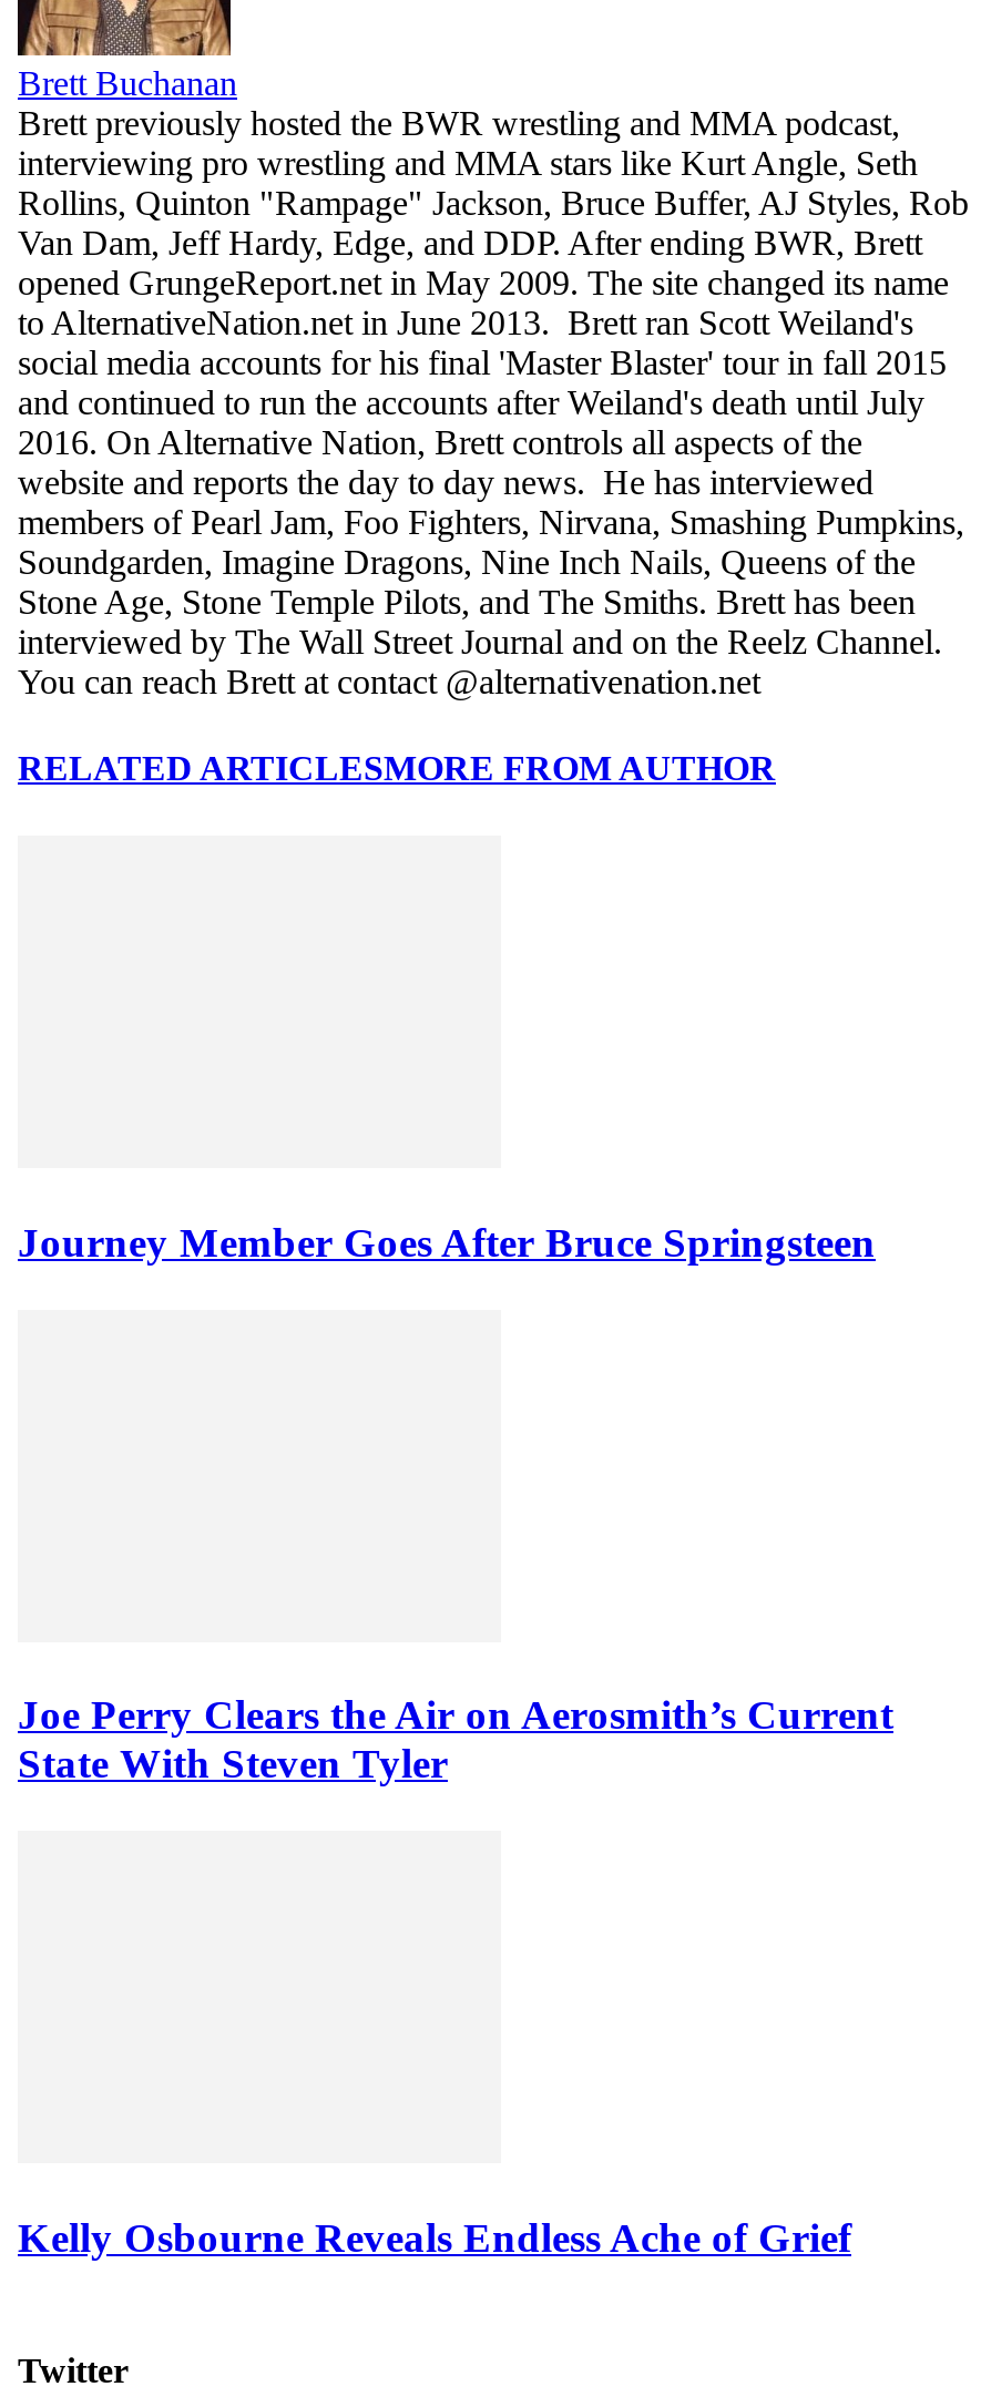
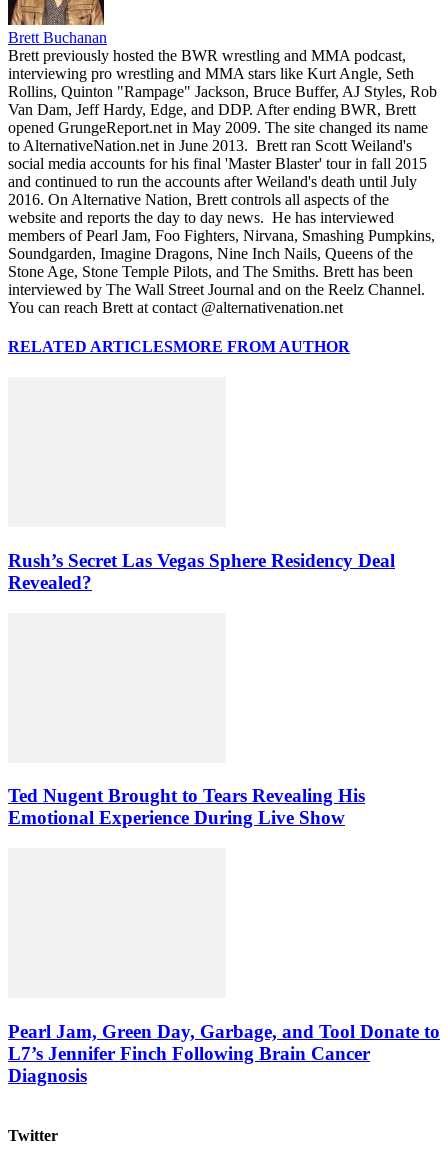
- Journey Member Goes After Bruce Springsteen
+ Rush’s Secret Las Vegas Sphere Residency Deal
+ Revealed?

- Joe Perry Clears the Air on Aerosmith’s Current
- State With Steven Tyler
+ Ted Nugent Brought to Tears Revealing His
+ Emotional Experience During Live Show

- Kelly Osbourne Reveals Endless Ache of Grief
+ Pearl Jam, Green Day, Garbage, and Tool Donate to
+ L7’s Jennifer Finch Following Brain Cancer
+ Diagnosis
